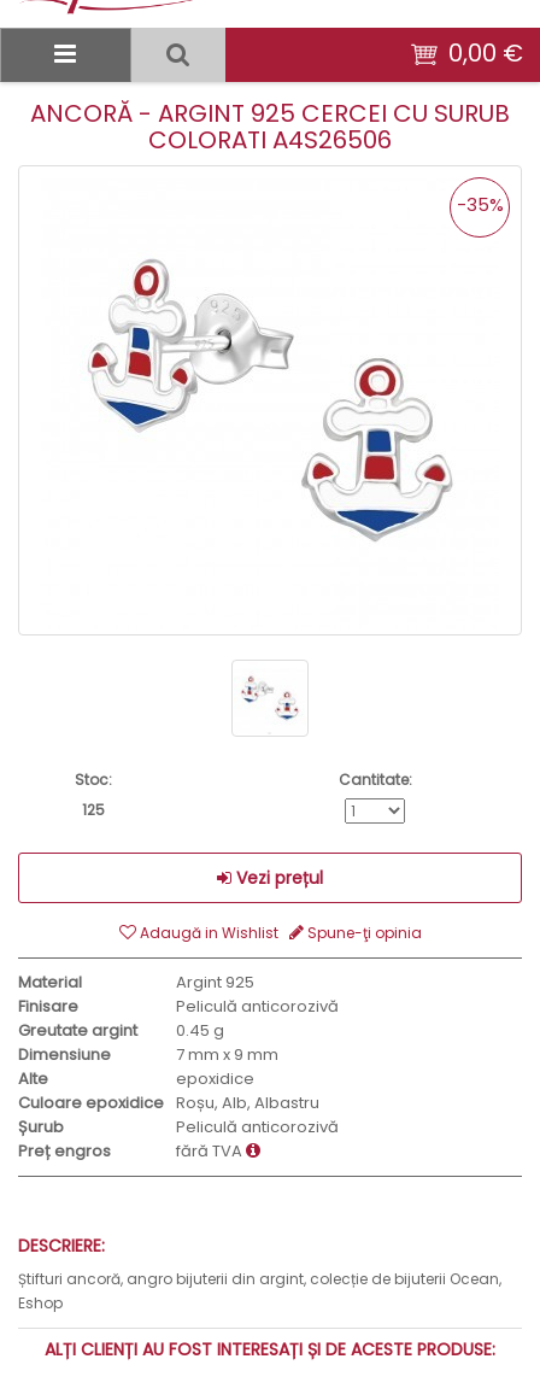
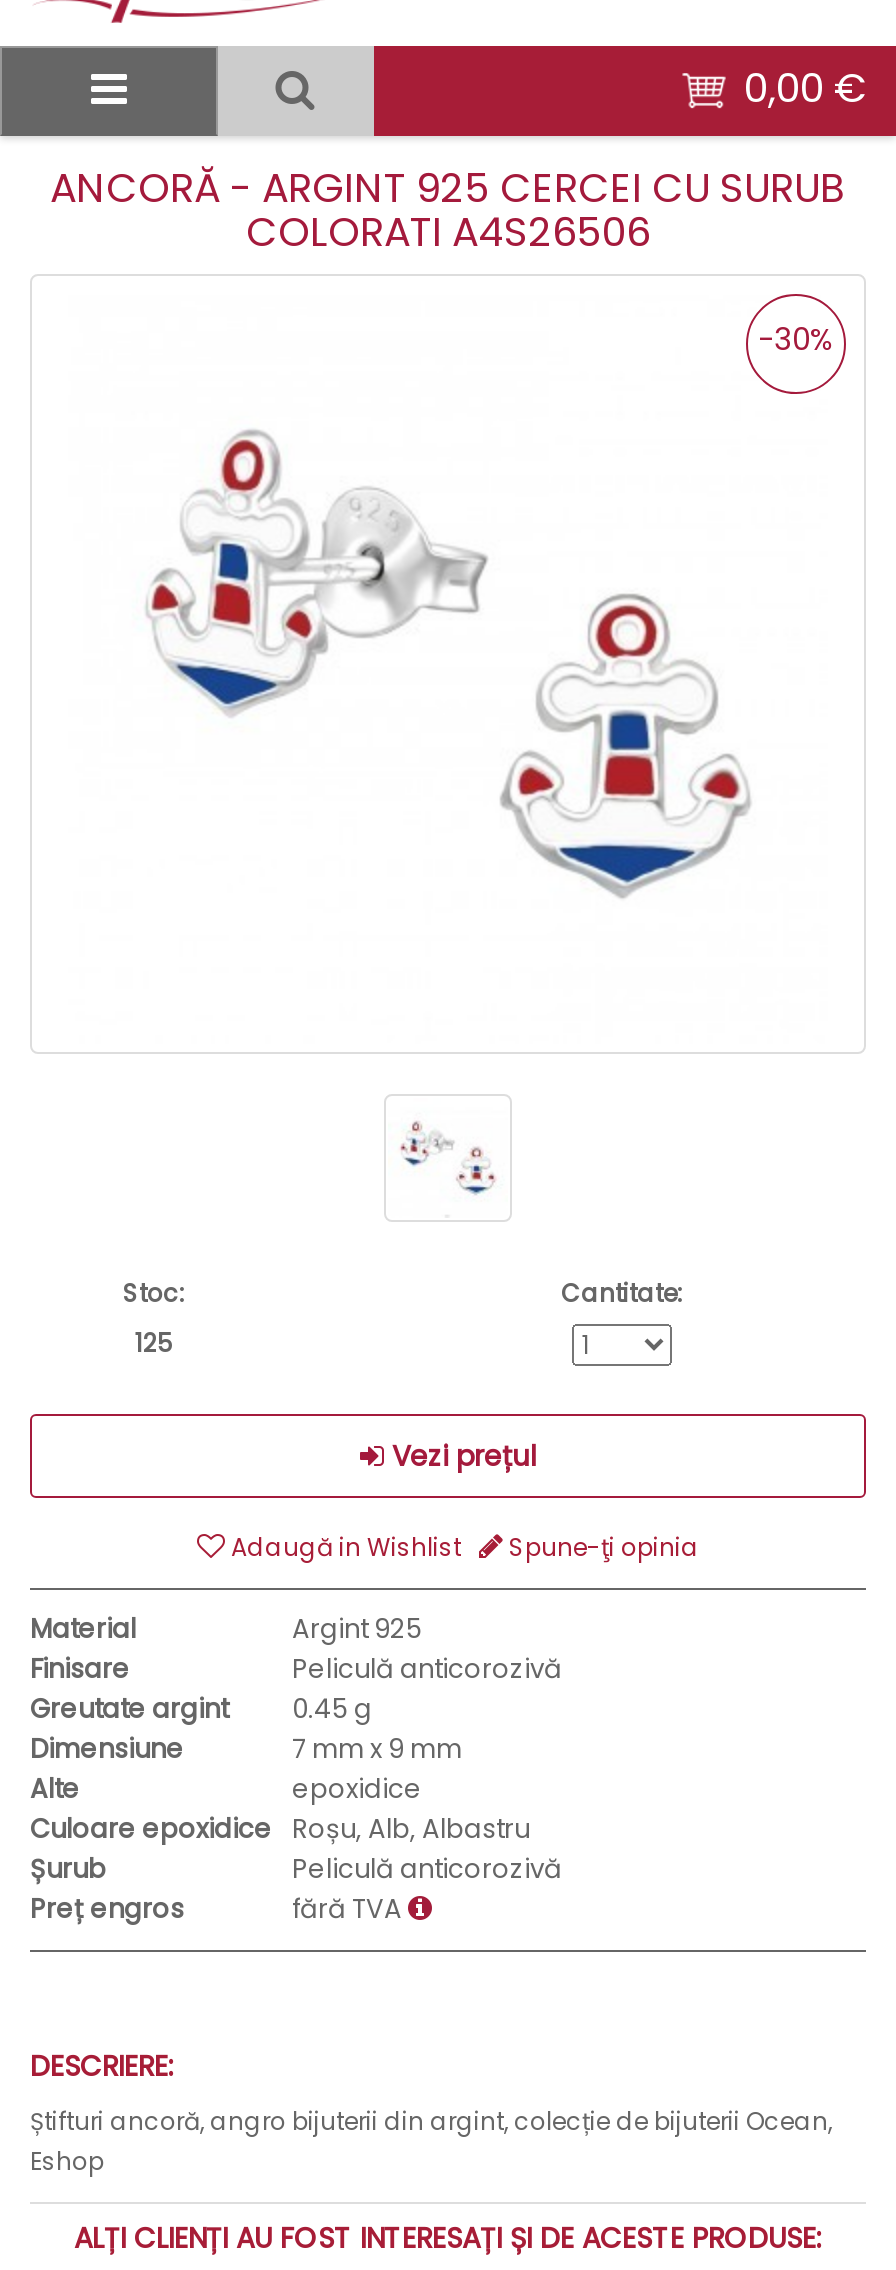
- -35%
+ -30%
